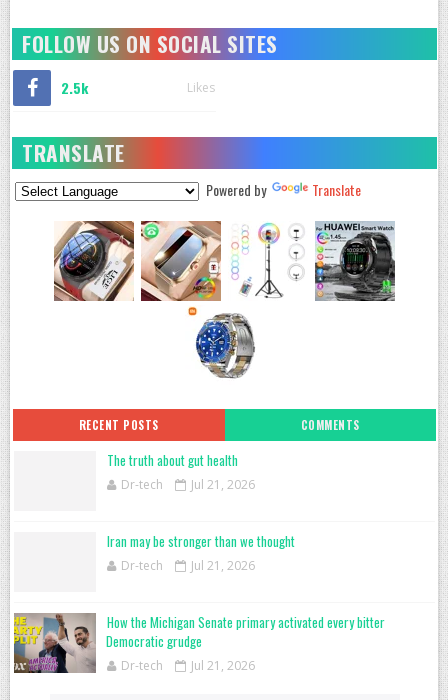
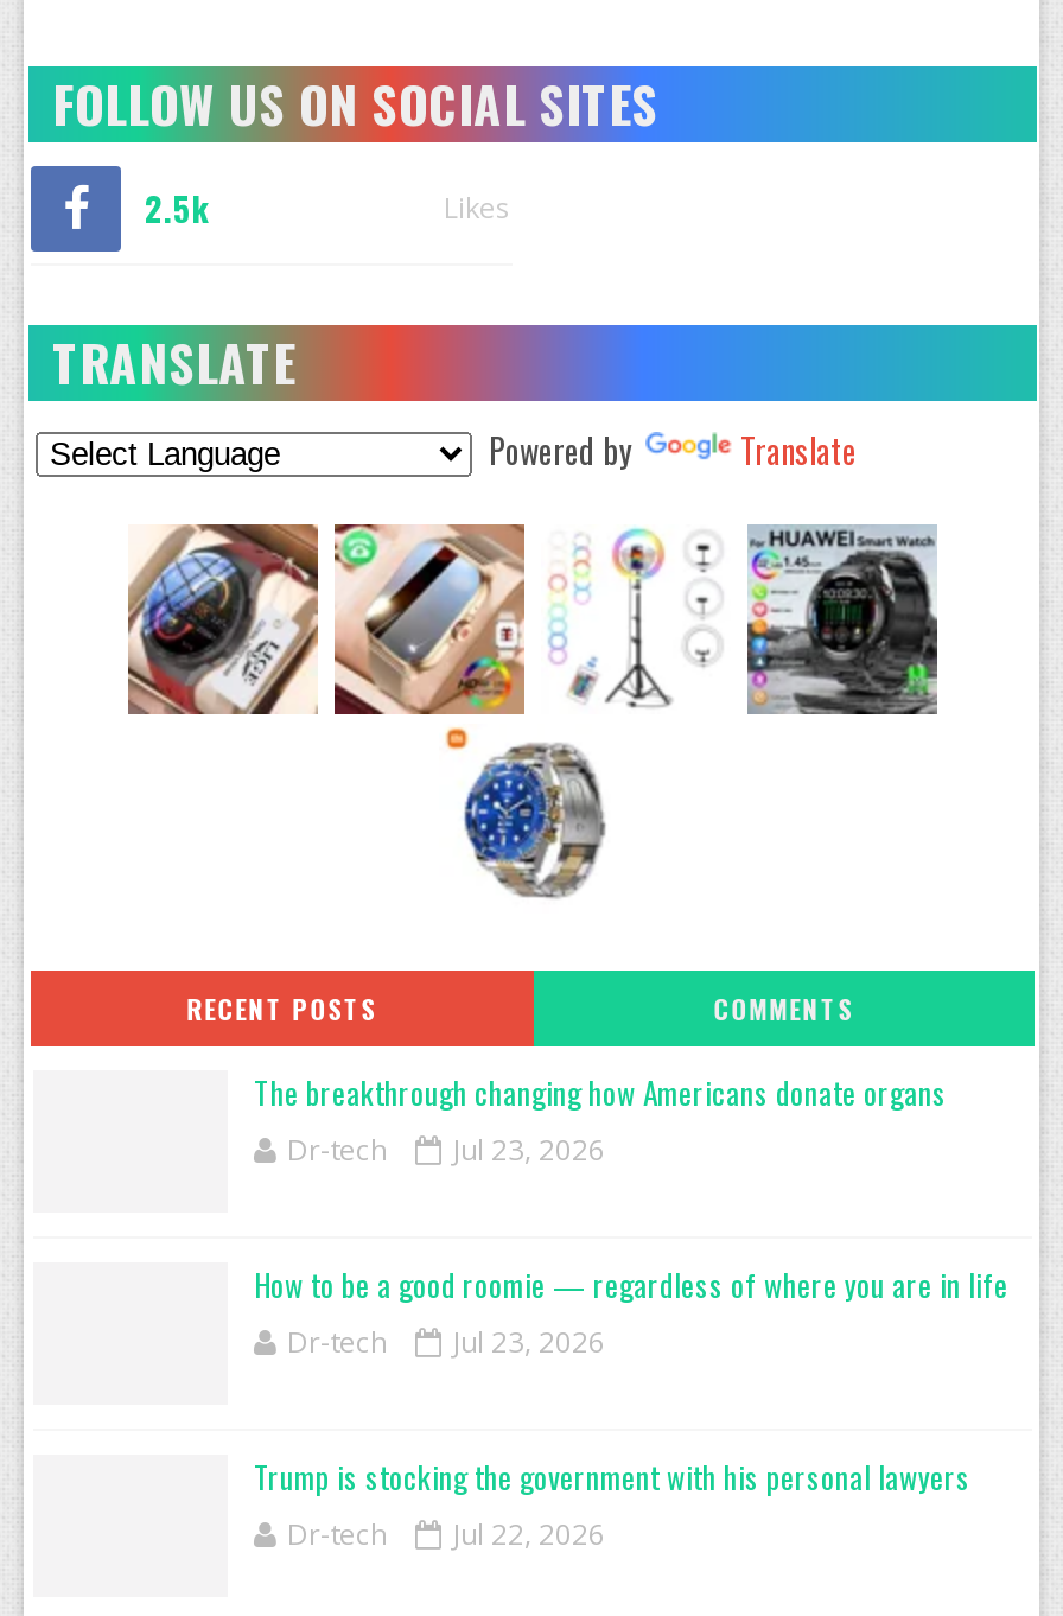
- The truth about gut health
+ The breakthrough changing how Americans donate organs

- Dr-tech Jul 21, 2026
+ Dr-tech Jul 23, 2026

- Iran may be stronger than we thought
+ How to be a good roomie — regardless of where you are in life

- Dr-tech Jul 21, 2026
+ Dr-tech Jul 23, 2026

- [image]

- How the Michigan Senate primary activated every bitter
- Democratic grudge
+ Trump is stocking the government with his personal lawyers

- Dr-tech Jul 21, 2026
+ Dr-tech Jul 22, 2026
